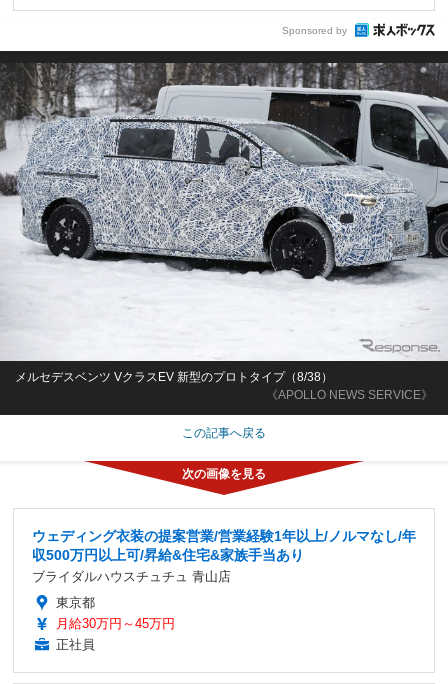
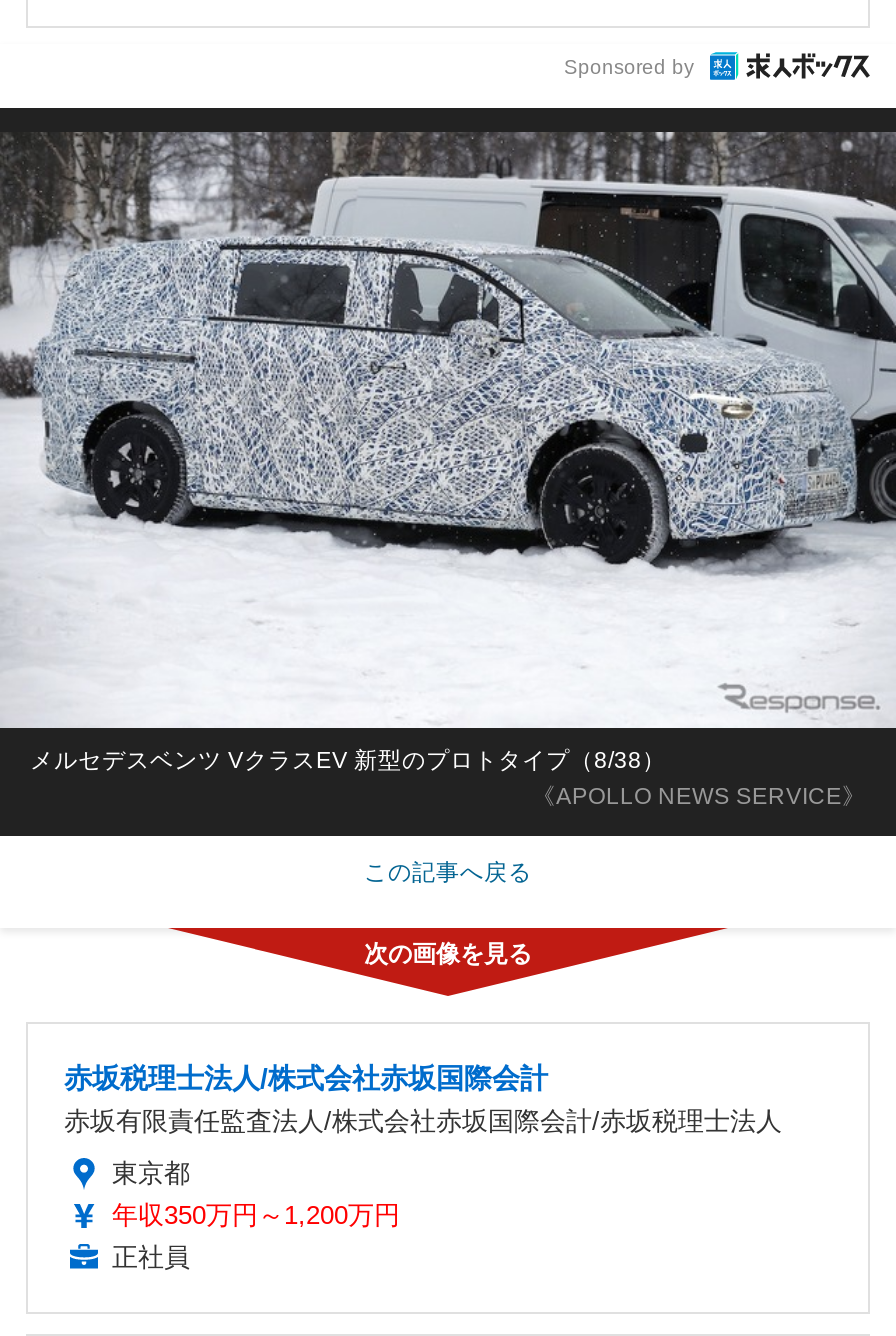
- ウェディング衣装の提案営業/営業経験1年以上/ノルマなし/年
- 収500万円以上可/昇給&住宅&家族手当あり
- ブライダルハウスチュチュ 青山店
+ 赤坂税理士法人/株式会社赤坂国際会計
+ 赤坂有限責任監査法人/株式会社赤坂国際会計/赤坂税理士法人

- 月給30万円～45万円
+ 年収350万円～1,200万円
